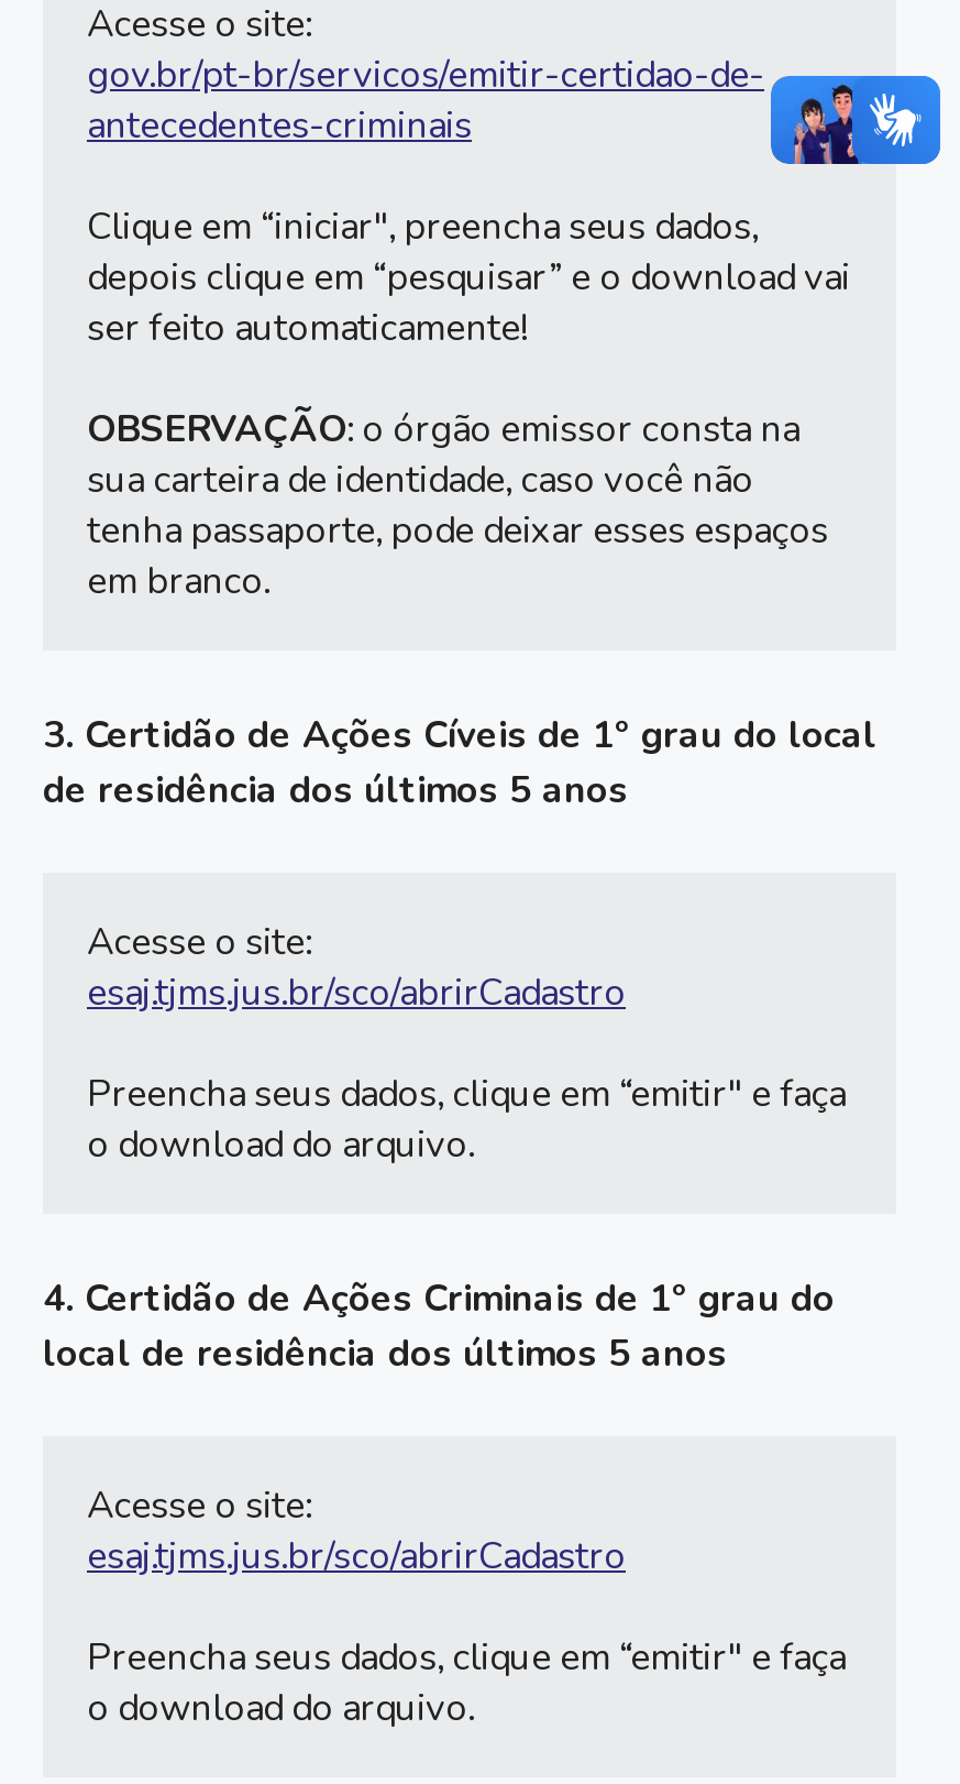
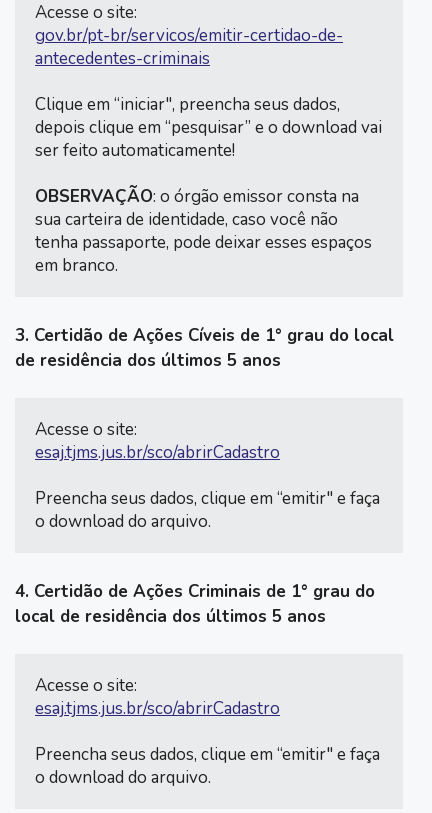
- [image]
